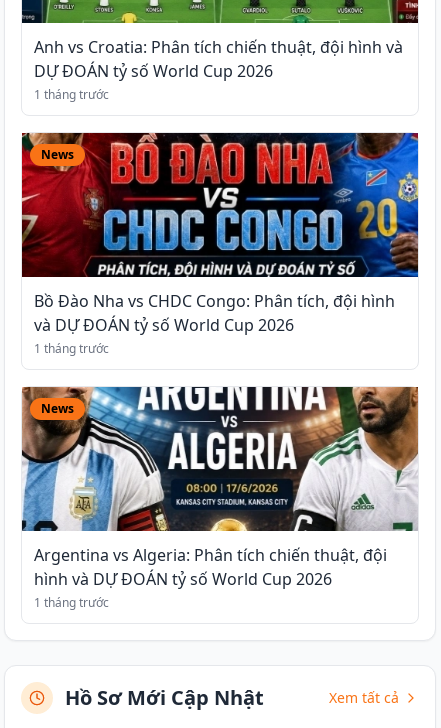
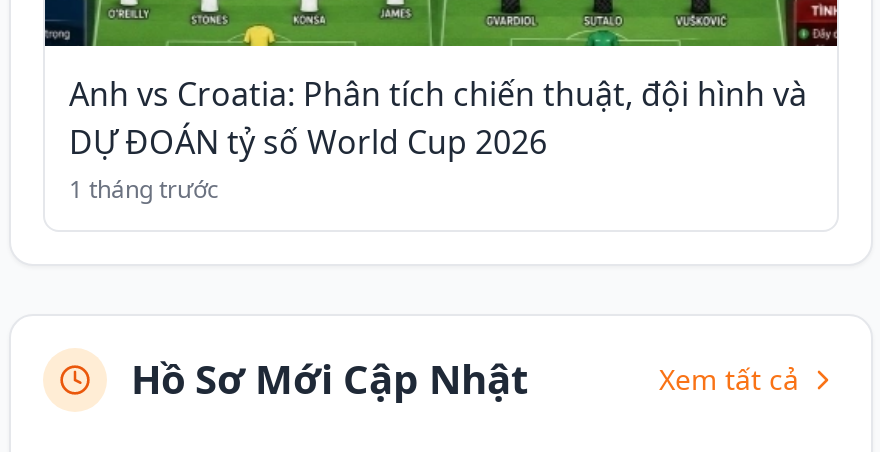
- [image]
- News

- Bồ Đào Nha vs CHDC Congo: Phân tích, đội hình
- và DỰ ĐOÁN tỷ số World Cup 2026
- 1 tháng trước

- [image]
- News

- Argentina vs Algeria: Phân tích chiến thuật, đội
- hình và DỰ ĐOÁN tỷ số World Cup 2026
- 1 tháng trước
